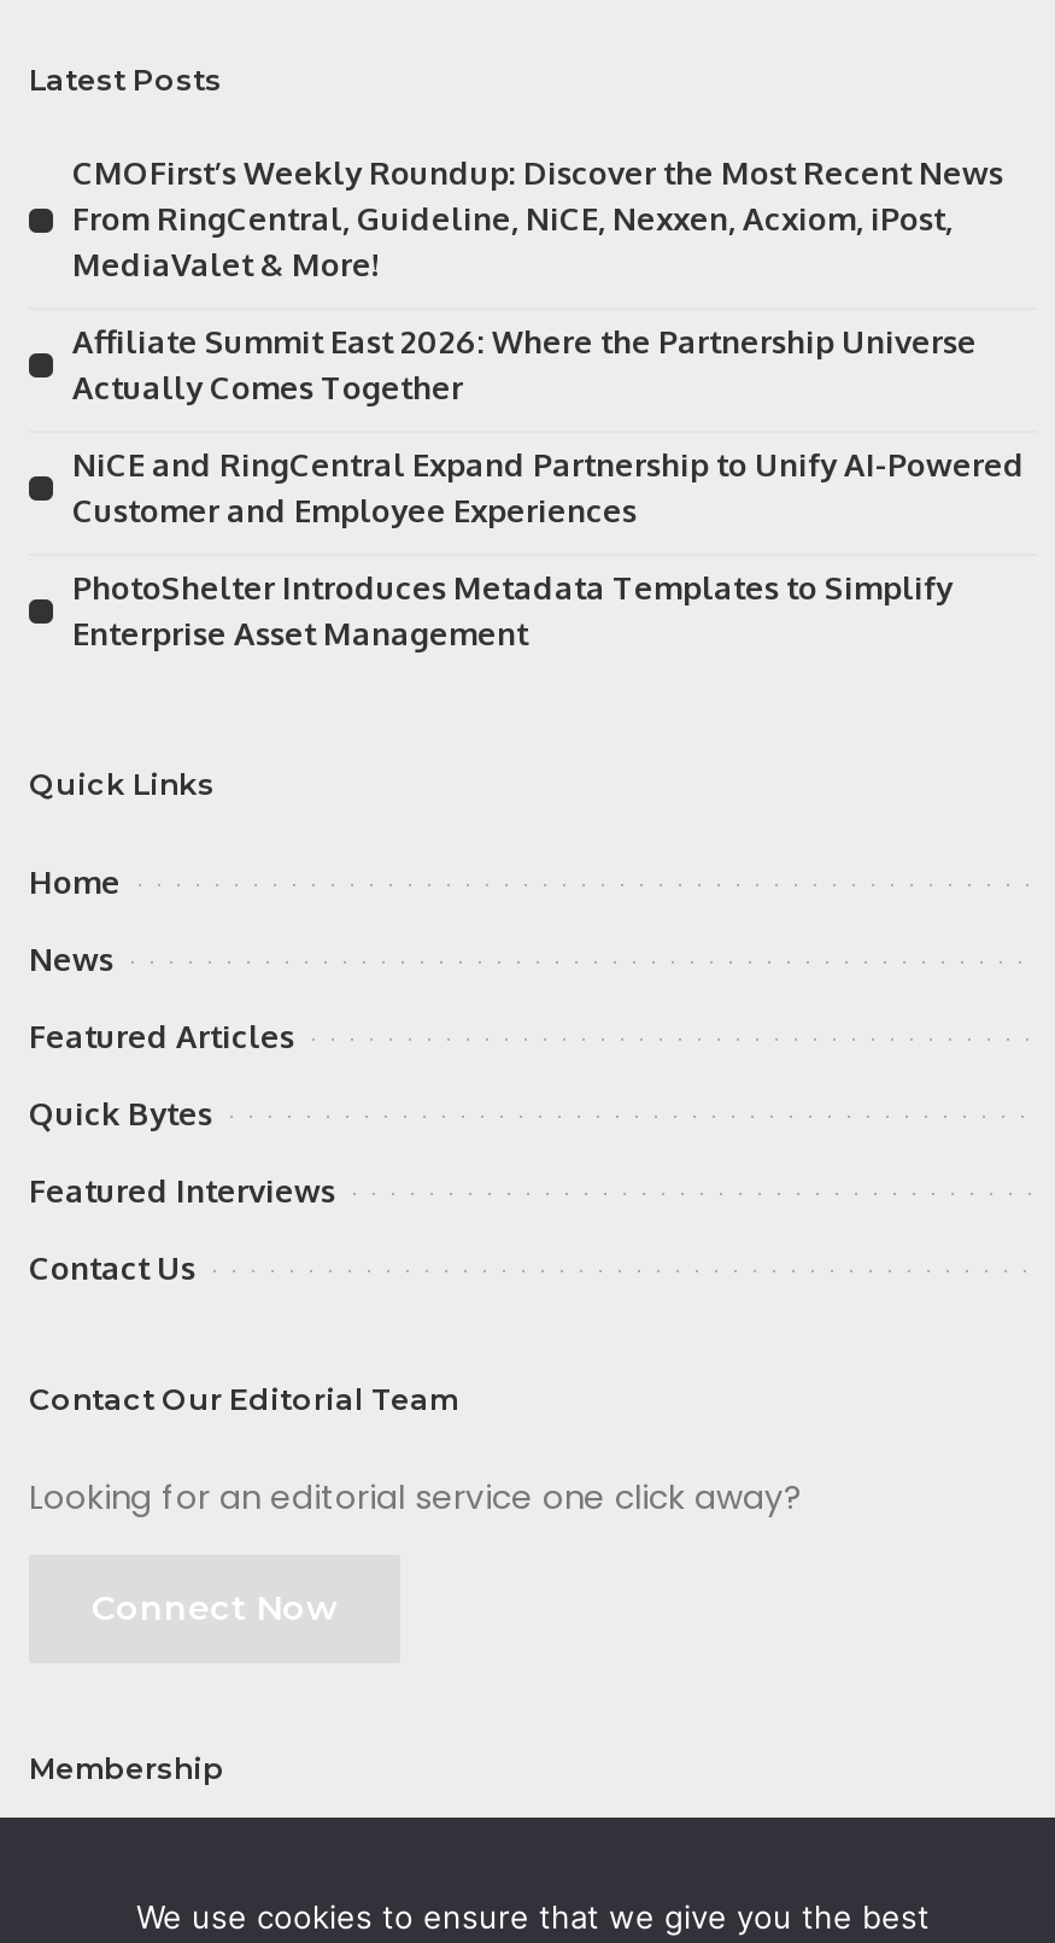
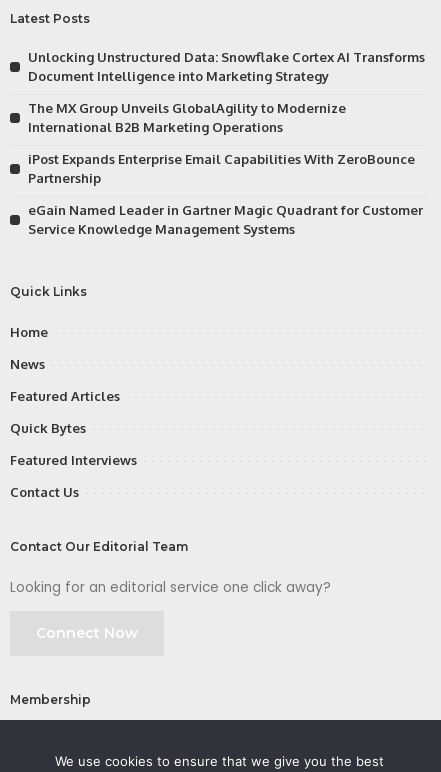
- CMOFirst’s Weekly Roundup: Discover the Most Recent News
- From RingCentral, Guideline, NiCE, Nexxen, Acxiom, iPost,
- MediaValet & More!
+ Unlocking Unstructured Data: Snowflake Cortex AI Transforms
+ Document Intelligence into Marketing Strategy

- Affiliate Summit East 2026: Where the Partnership Universe
- Actually Comes Together
+ The MX Group Unveils GlobalAgility to Modernize
+ International B2B Marketing Operations

- NiCE and RingCentral Expand Partnership to Unify AI-Powered
- Customer and Employee Experiences
+ iPost Expands Enterprise Email Capabilities With ZeroBounce
+ Partnership

- PhotoShelter Introduces Metadata Templates to Simplify
- Enterprise Asset Management
+ eGain Named Leader in Gartner Magic Quadrant for Customer
+ Service Knowledge Management Systems
